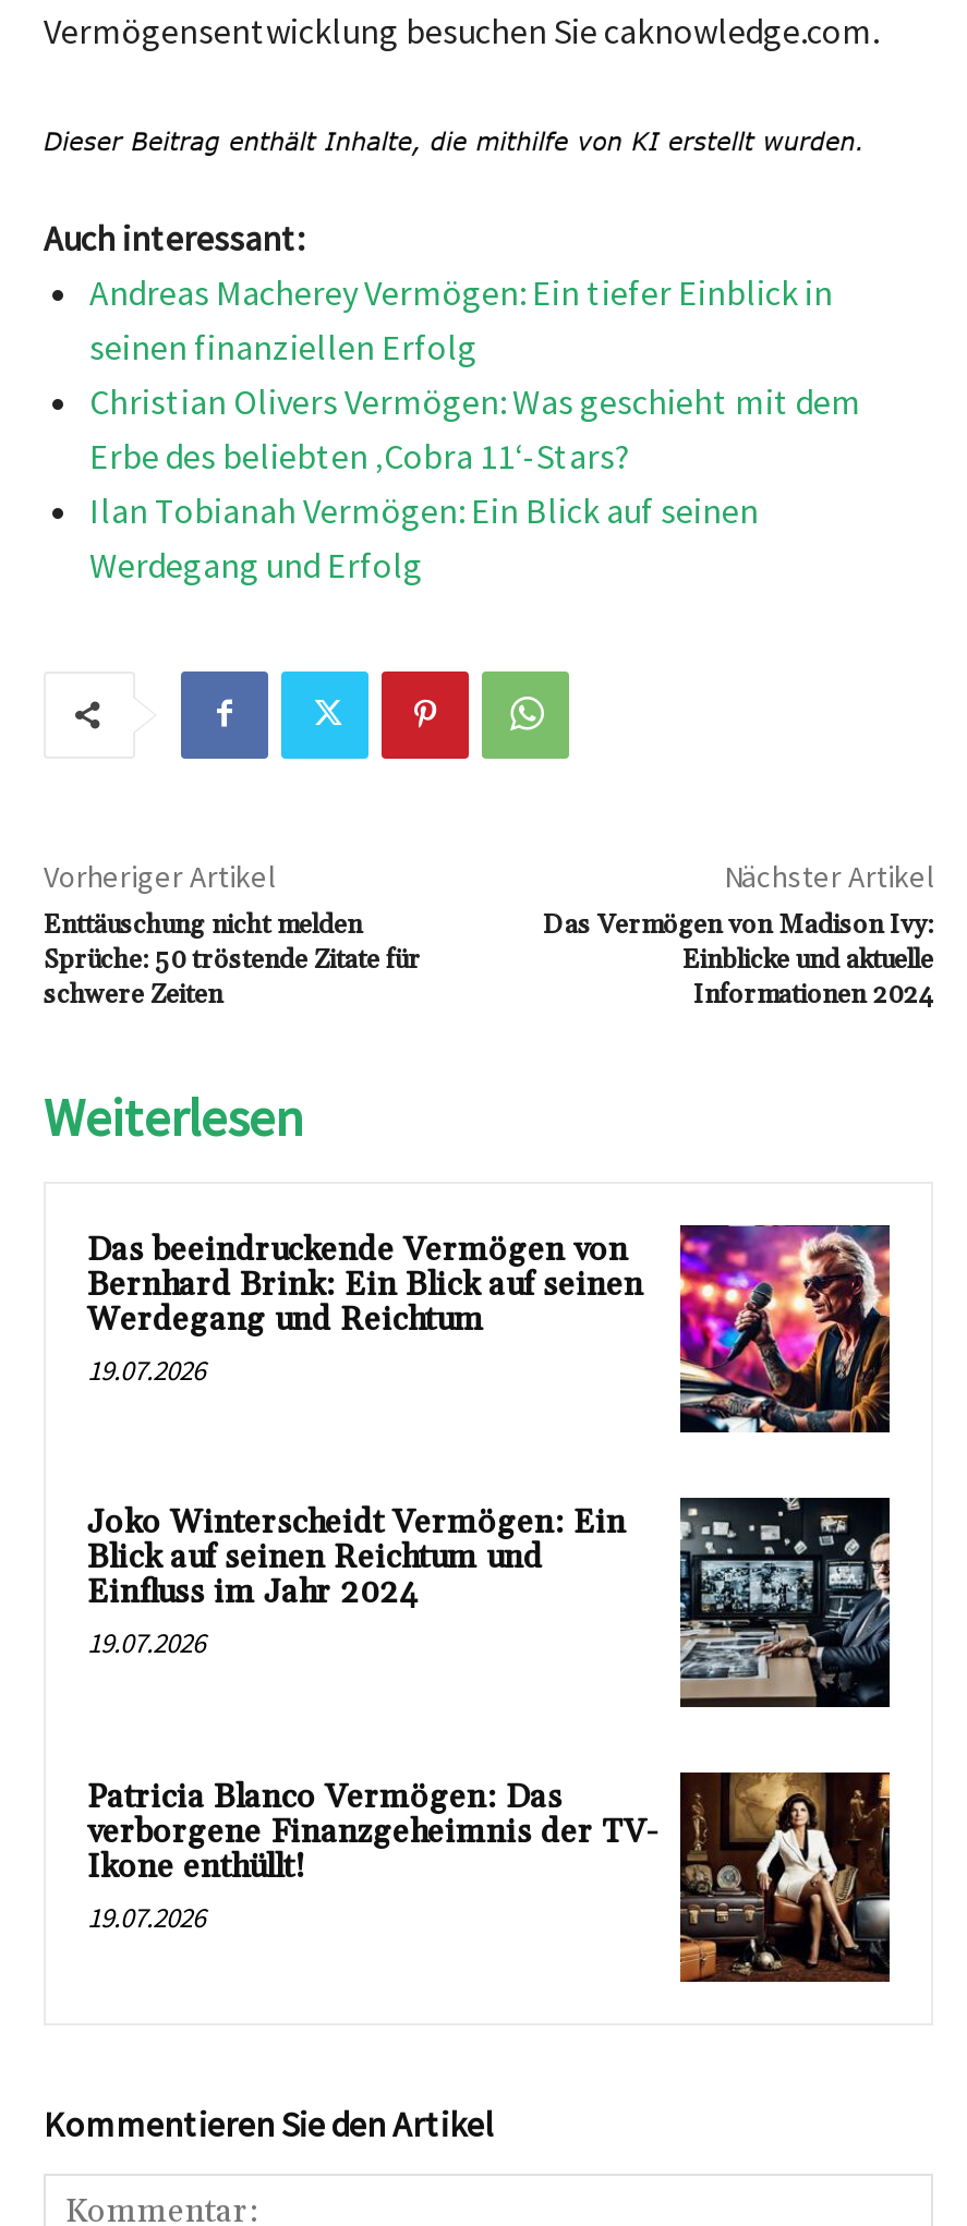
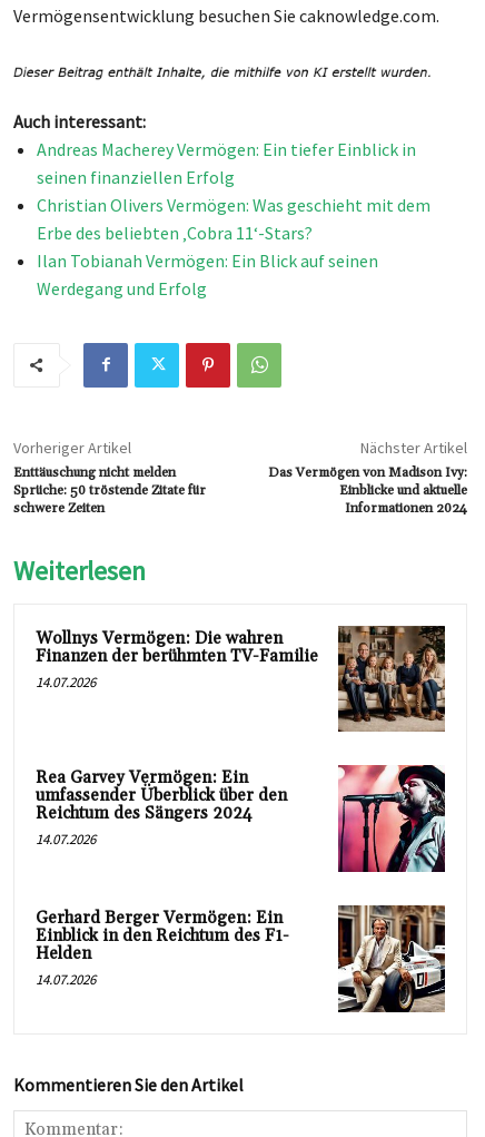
- [image]
- Das beeindruckende Vermögen von
- Bernhard Brink: Ein Blick auf seinen
- Werdegang und Reichtum
- 19.07.2026
+ [image]
+ Wollnys Vermögen: Die wahren
+ Finanzen der berühmten TV-Familie
+ 14.07.2026

- Joko Winterscheidt Vermögen: Ein
- Blick auf seinen Reichtum und
- Einfluss im Jahr 2024
- 19.07.2026
+ Rea Garvey Vermögen: Ein
+ umfassender Überblick über den
+ Reichtum des Sängers 2024
+ 14.07.2026

- [image]
+ [image]

- Patricia Blanco Vermögen: Das
- verborgene Finanzgeheimnis der TV-
- Ikone enthüllt!
- 19.07.2026
+ Gerhard Berger Vermögen: Ein
+ Einblick in den Reichtum des F1-
+ Helden
+ 14.07.2026

- [image]
+ [image]
